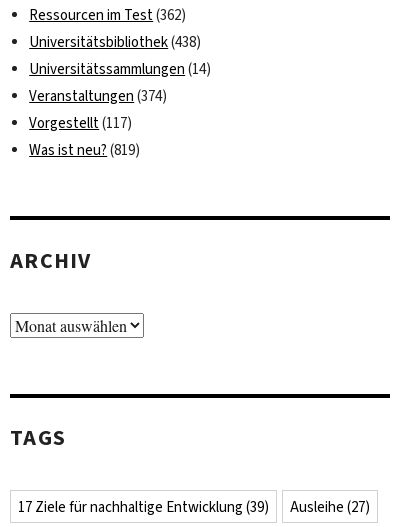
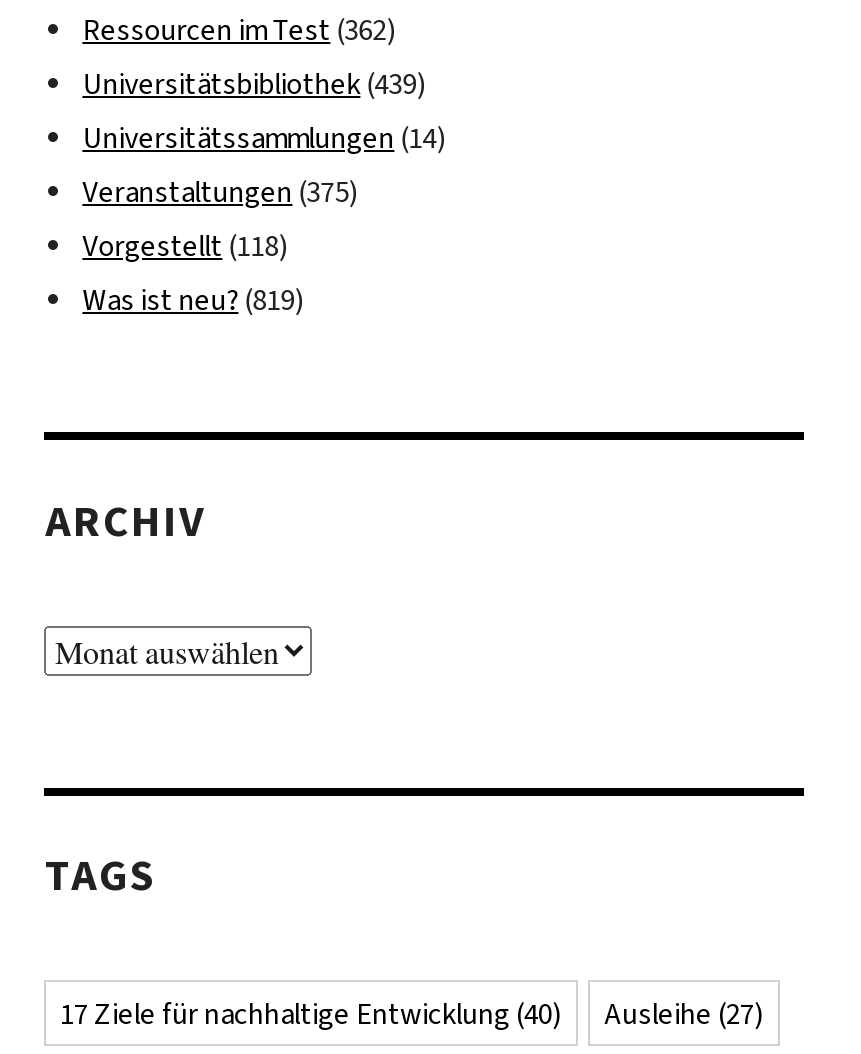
- Universitätsbibliothek (438)
+ Universitätsbibliothek (439)

- Veranstaltungen (374)
+ Veranstaltungen (375)

- Vorgestellt (117)
+ Vorgestellt (118)

- 17 Ziele für nachhaltige Entwicklung (39)
+ 17 Ziele für nachhaltige Entwicklung (40)
